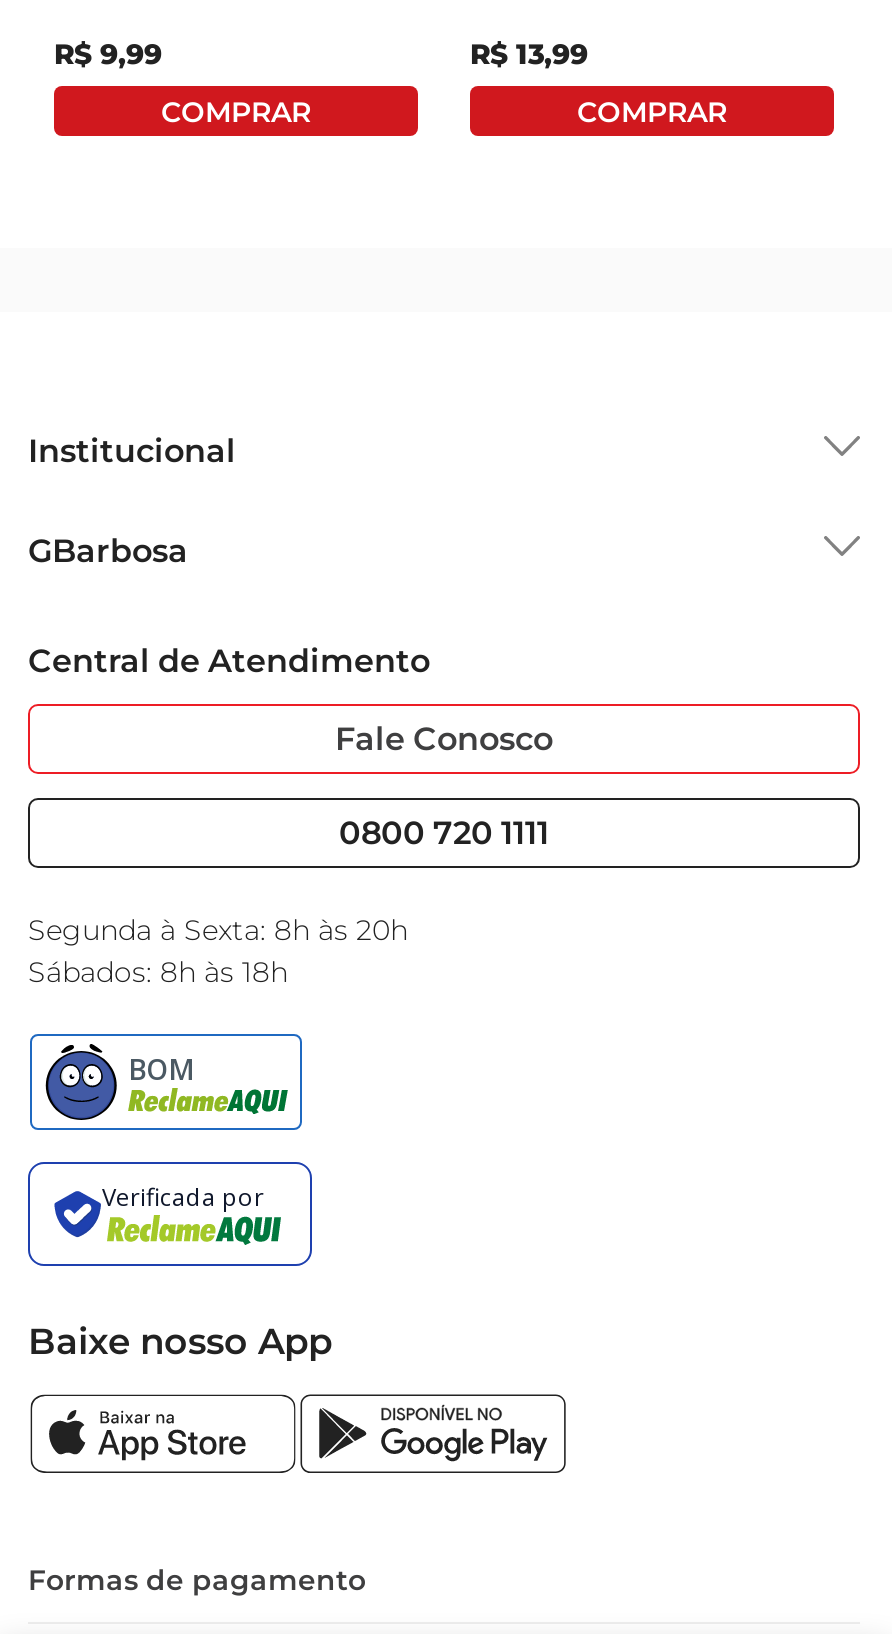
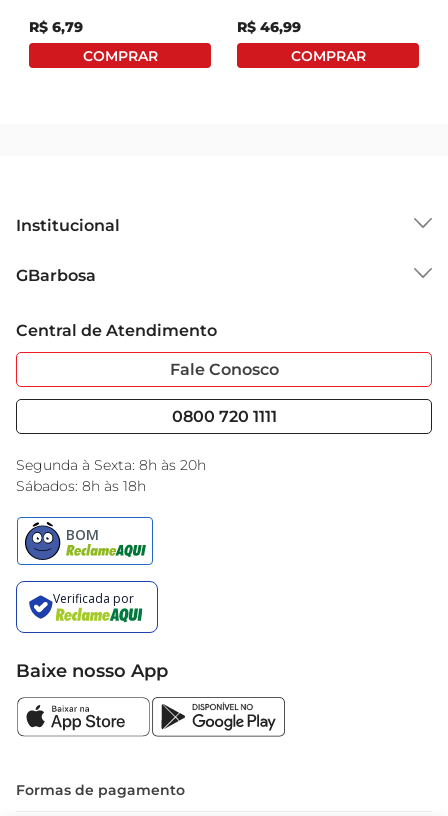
- R$ 9,99
+ R$ 6,79

- R$ 13,99
+ R$ 46,99
